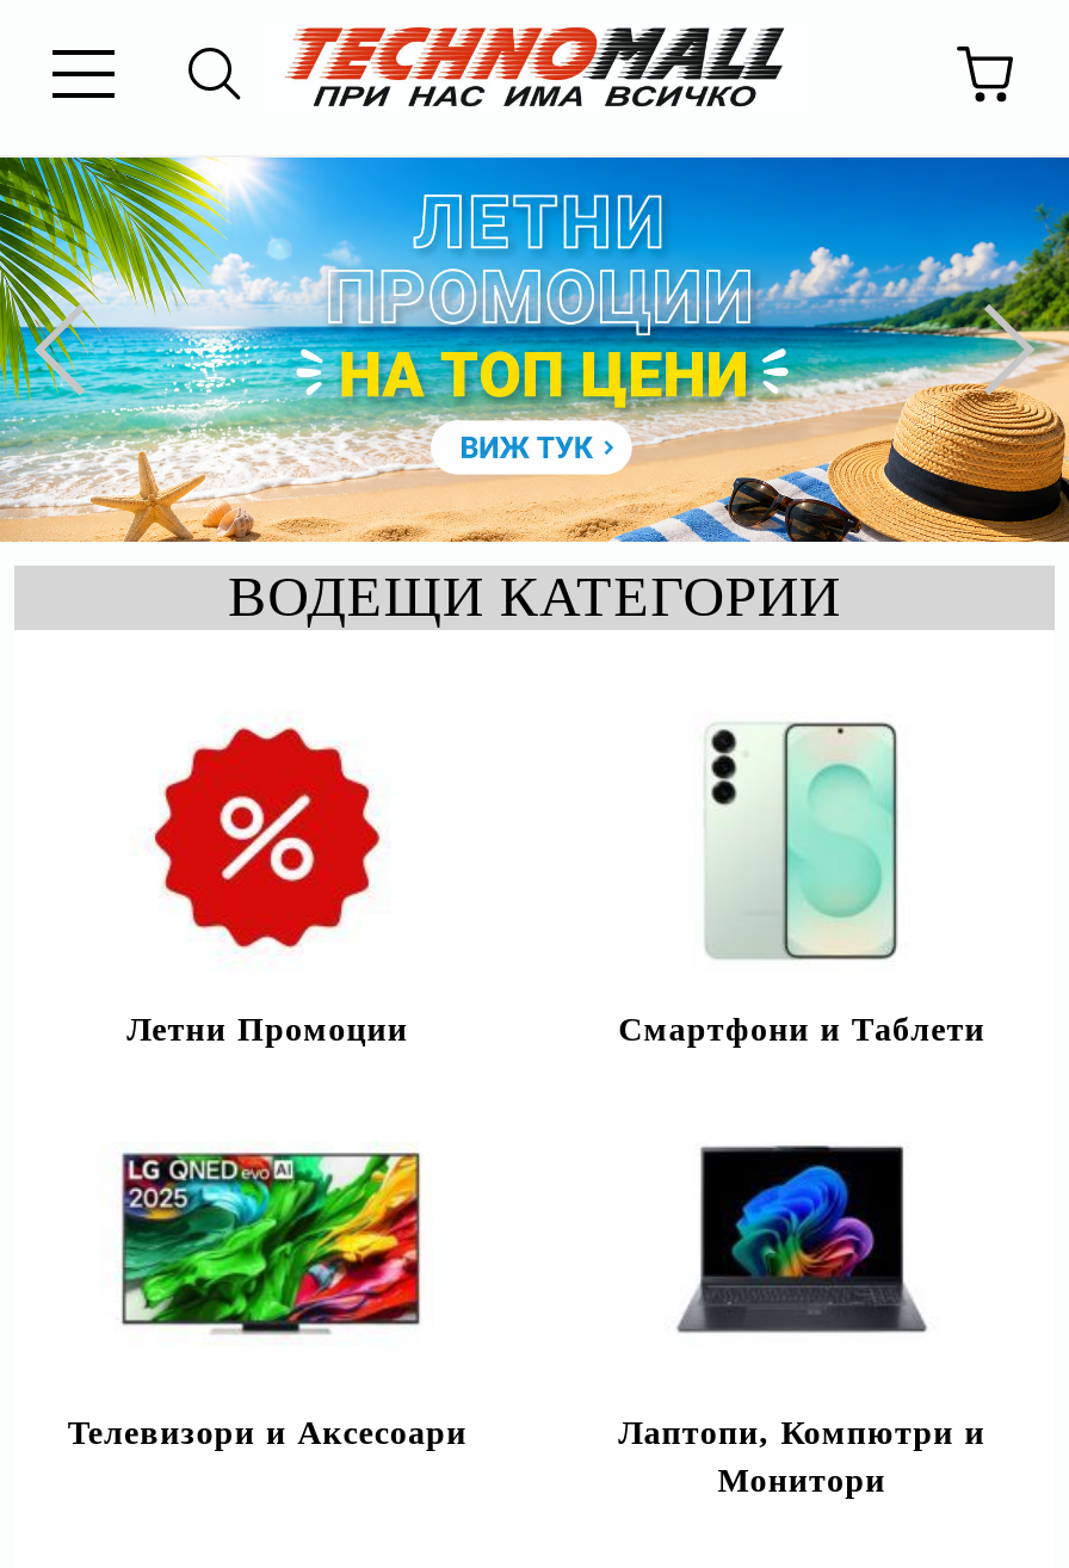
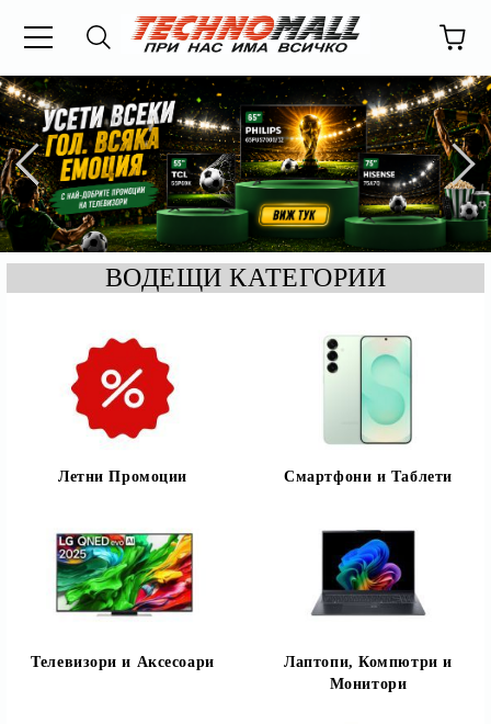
- [image]
+ [image]
